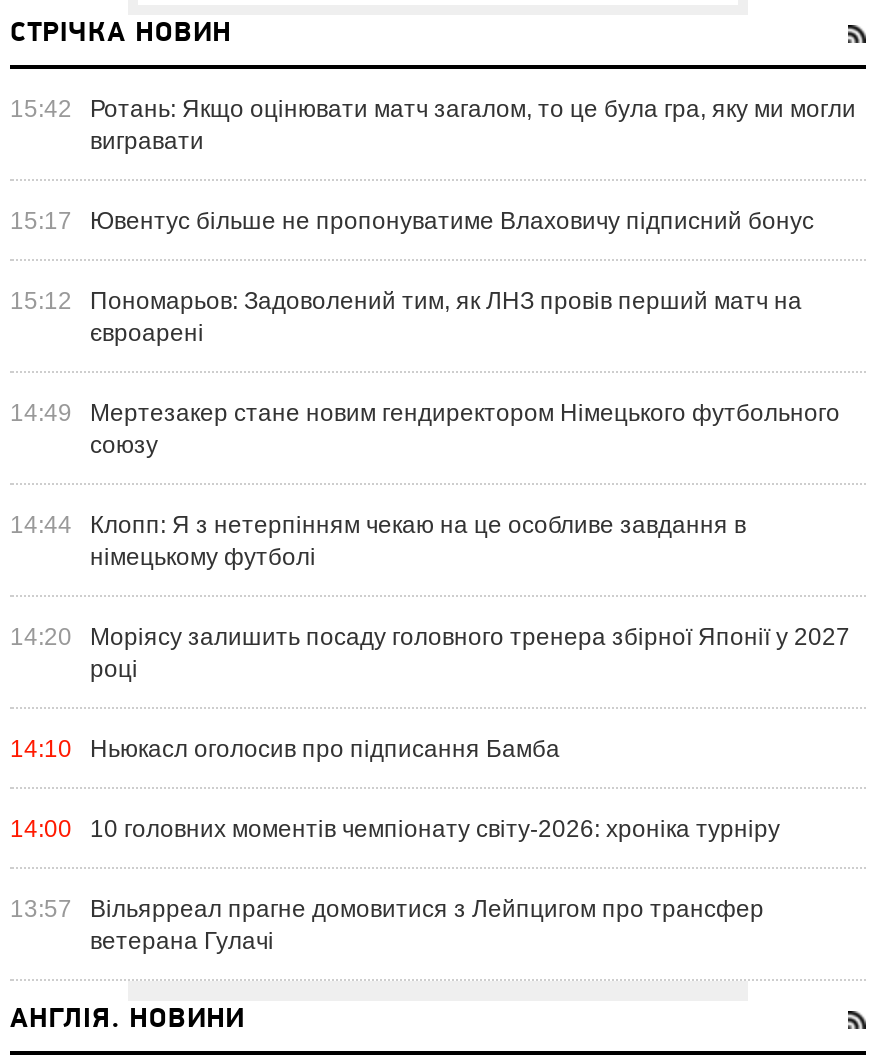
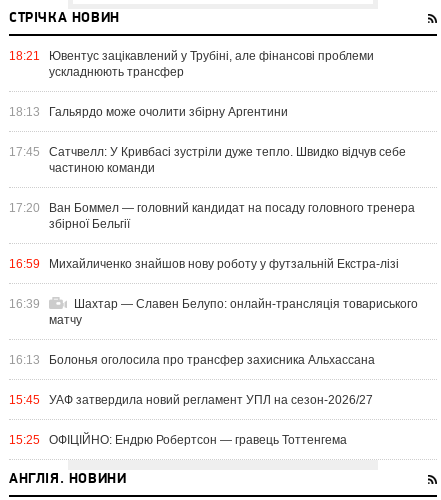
- 15:42
- Ротань: Якщо оцінювати матч загалом, то це була гра, яку ми могли
- вигравати
+ 18:21
+ Ювентус зацікавлений у Трубіні, але фінансові проблеми
+ ускладнюють трансфер

- 15:17
- Ювентус більше не пропонуватиме Влаховичу підписний бонус
+ 18:13
+ Гальярдо може очолити збірну Аргентини

- 15:12
- Пономарьов: Задоволений тим, як ЛНЗ провів перший матч на
- євроарені
+ 17:45
+ Сатчвелл: У Кривбасі зустріли дуже тепло. Швидко відчув себе
+ частиною команди

- 14:49
- Мертезакер стане новим гендиректором Німецького футбольного
- союзу
+ 17:20
+ Ван Боммел — головний кандидат на посаду головного тренера
+ збірної Бельгії

- 14:44
- Клопп: Я з нетерпінням чекаю на це особливе завдання в
- німецькому футболі
+ 16:59
+ Михайличенко знайшов нову роботу у футзальній Екстра-лізі

- 14:20
- Моріясу залишить посаду головного тренера збірної Японії у 2027
- році
+ 16:39
+ Шахтар — Славен Белупо: онлайн-трансляція товариського
+ матчу

- 14:10
- Ньюкасл оголосив про підписання Бамба
+ 16:13
+ Болонья оголосила про трансфер захисника Альхассана

- 14:00
- 10 головних моментів чемпіонату світу-2026: хроніка турніру
+ 15:45
+ УАФ затвердила новий регламент УПЛ на сезон-2026/27

- 13:57
- Вільярреал прагне домовитися з Лейпцигом про трансфер
- ветерана Гулачі
+ 15:25
+ ОФІЦІЙНО: Ендрю Робертсон — гравець Тоттенгема
